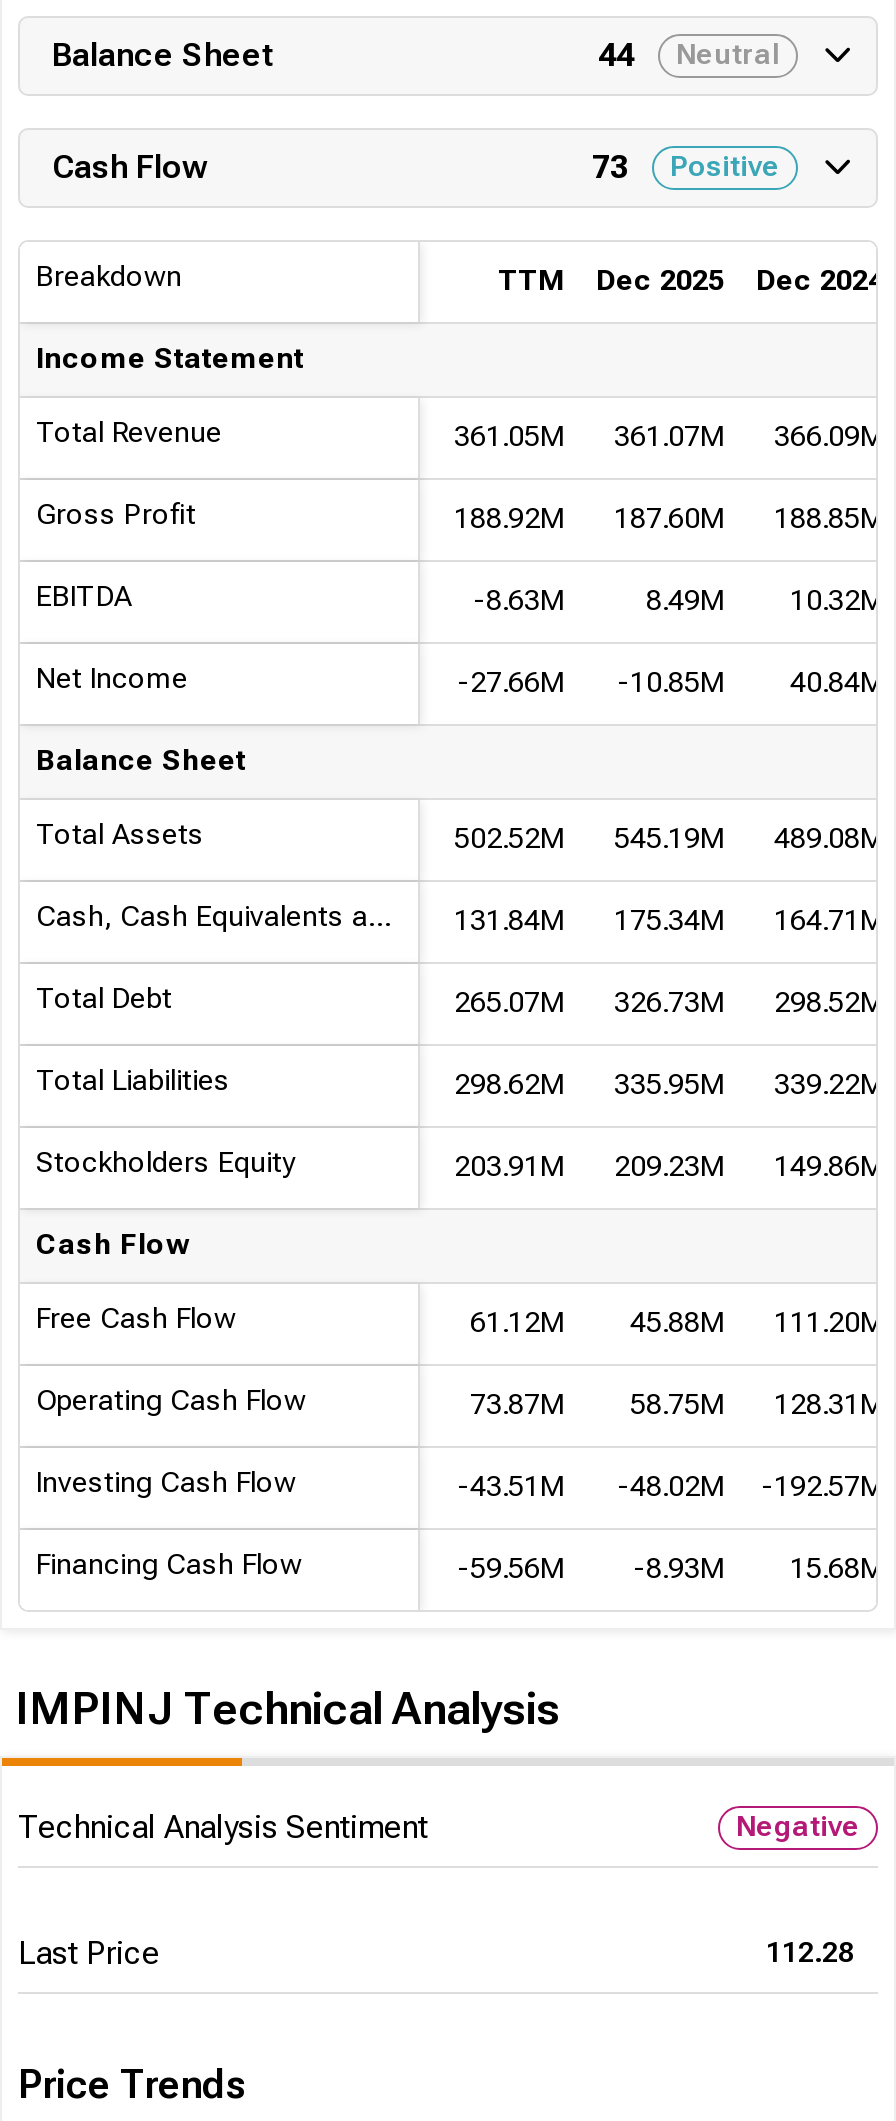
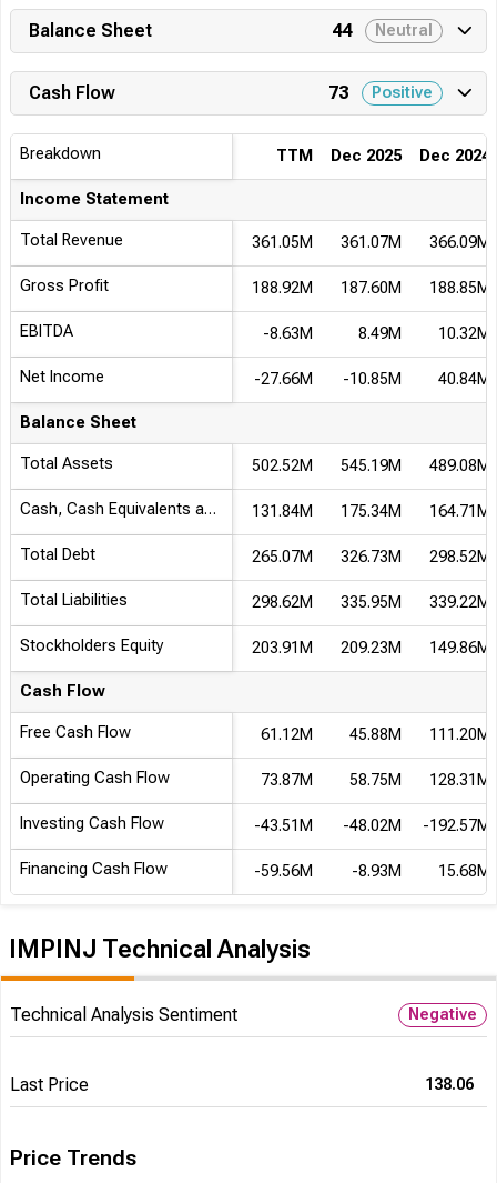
- 112.28
+ 138.06
